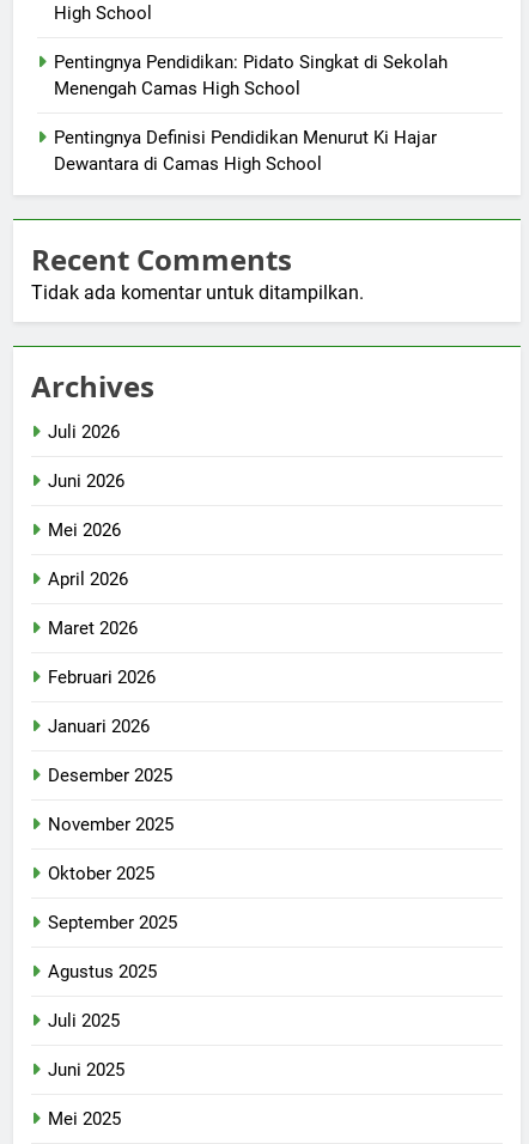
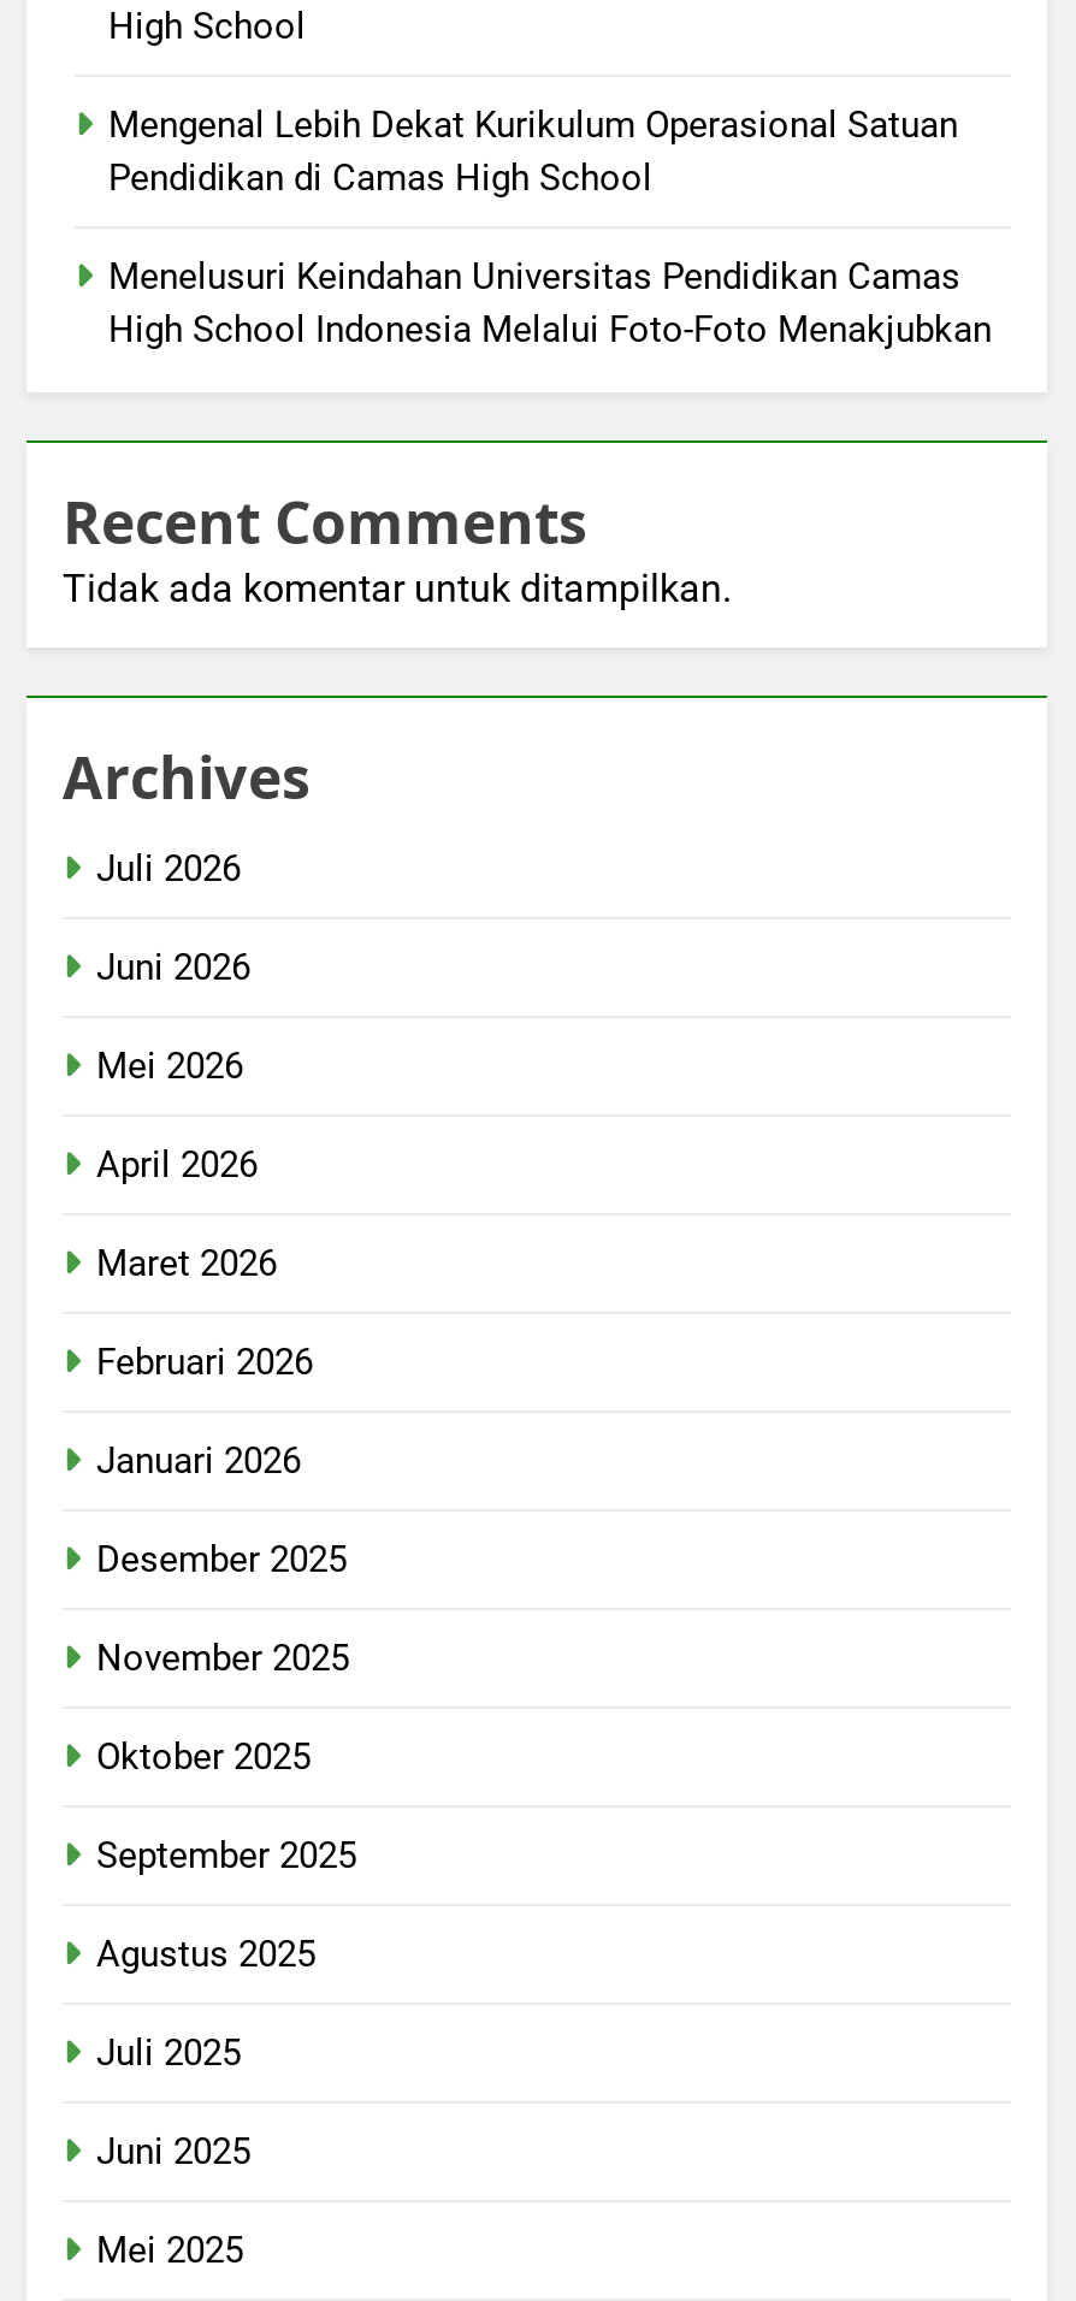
- Pentingnya Pendidikan: Pidato Singkat di Sekolah
- Menengah Camas High School
+ Mengenal Lebih Dekat Kurikulum Operasional Satuan
+ Pendidikan di Camas High School

- Pentingnya Definisi Pendidikan Menurut Ki Hajar
- Dewantara di Camas High School
+ Menelusuri Keindahan Universitas Pendidikan Camas
+ High School Indonesia Melalui Foto-Foto Menakjubkan
